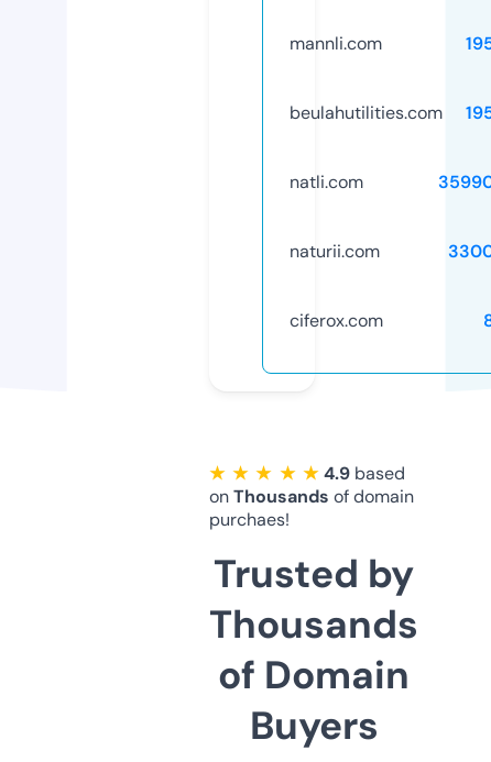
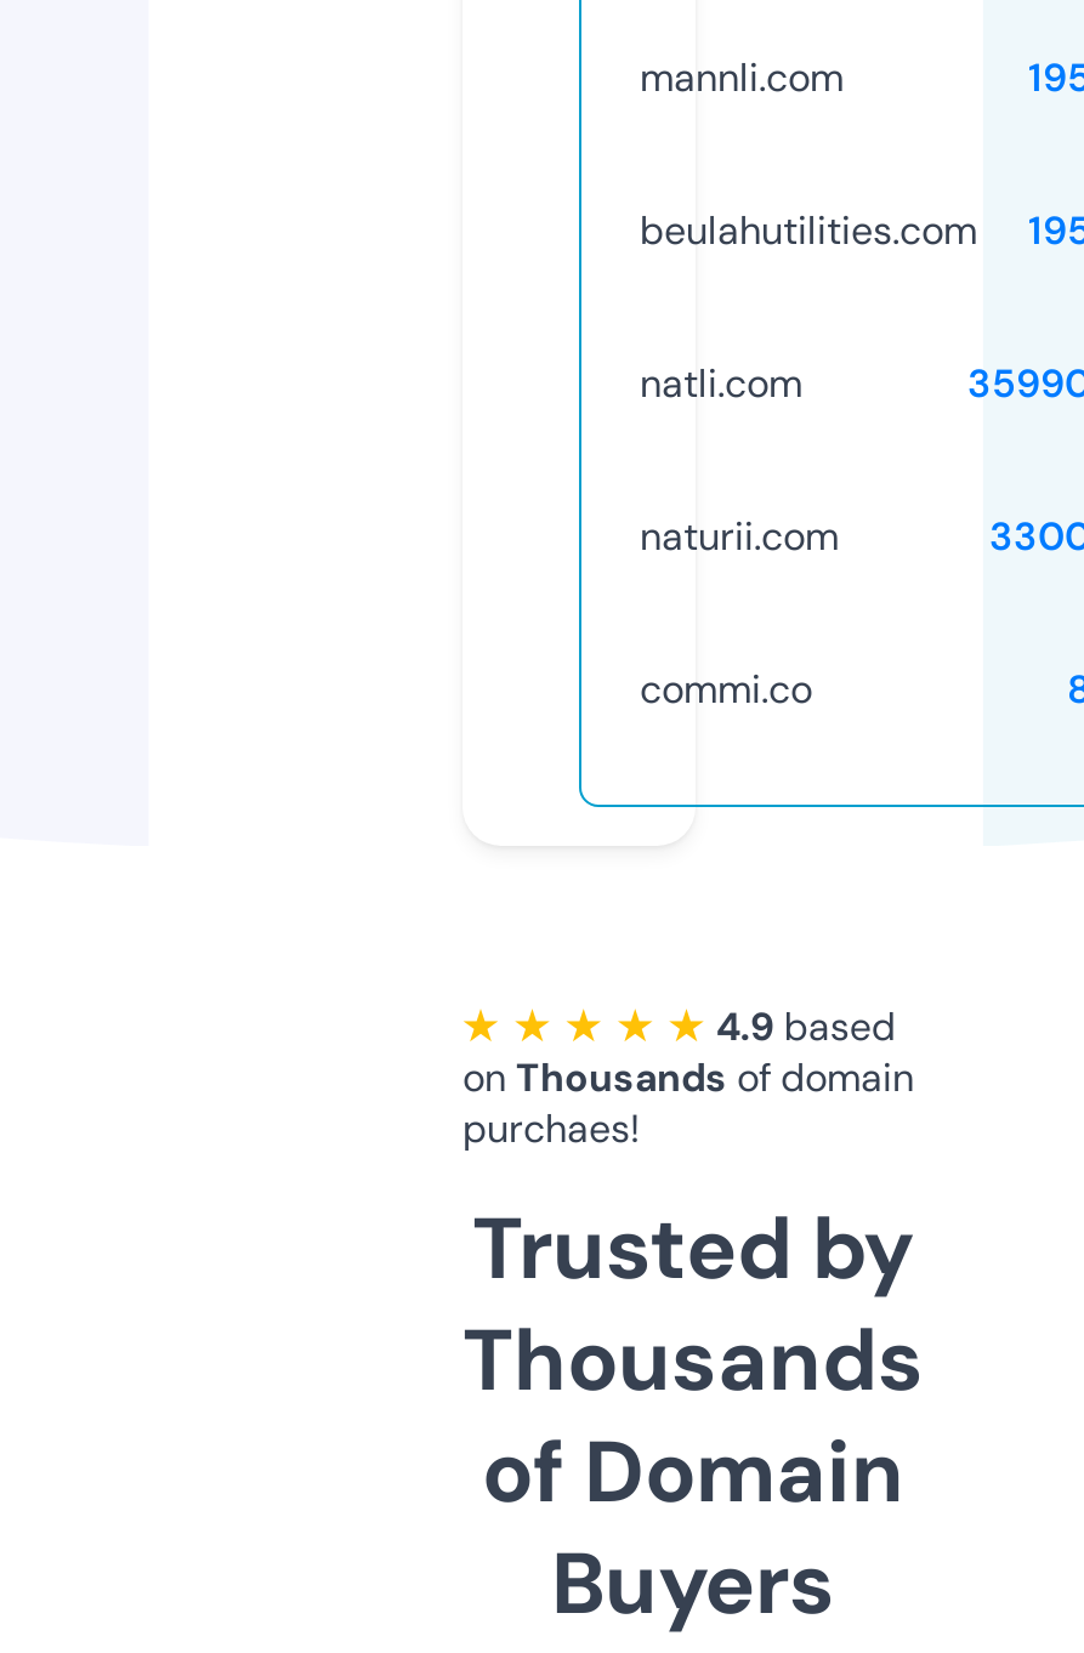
- ciferox.com
+ commi.co
